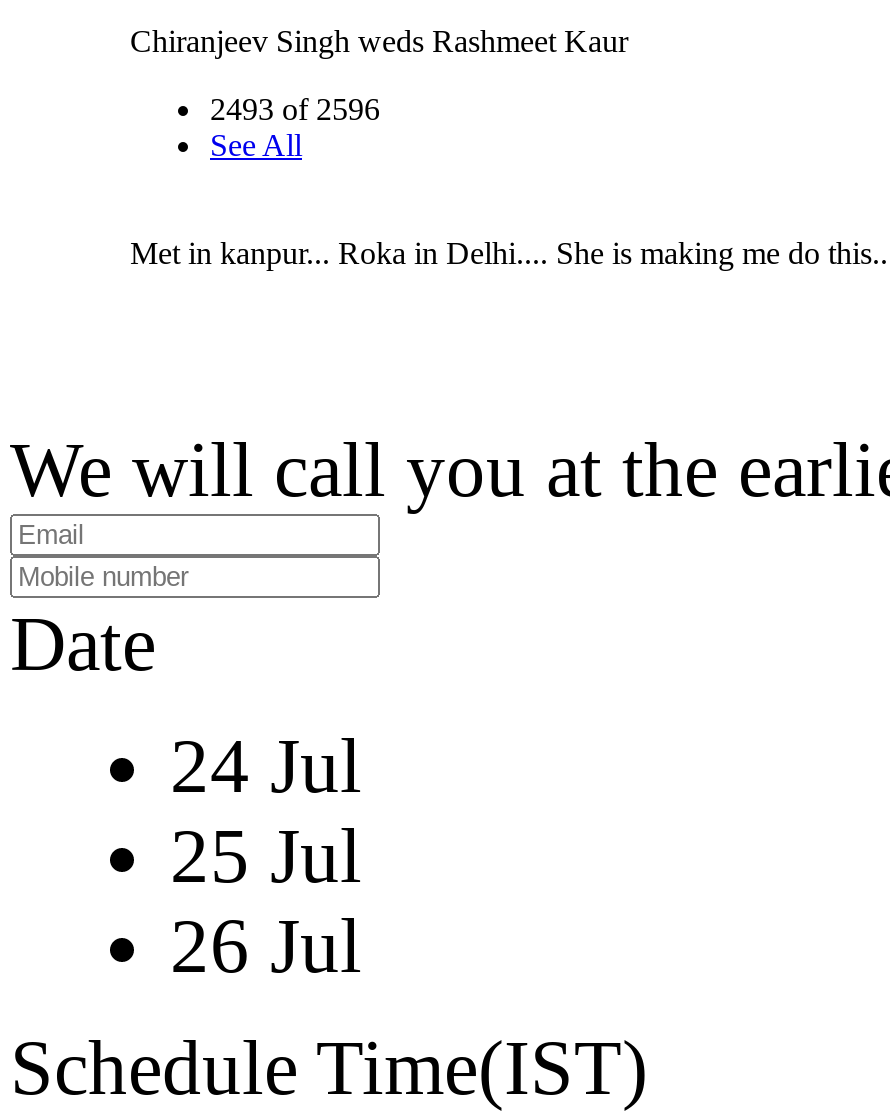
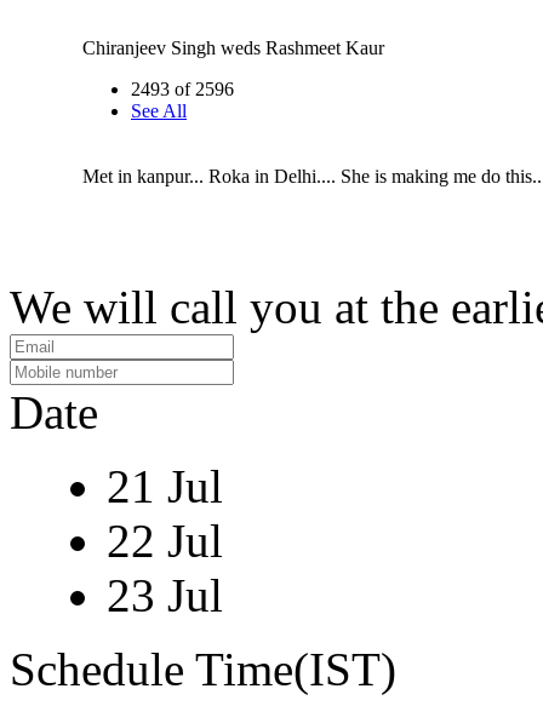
- 24 Jul
+ 21 Jul

- 25 Jul
+ 22 Jul

- 26 Jul
+ 23 Jul
